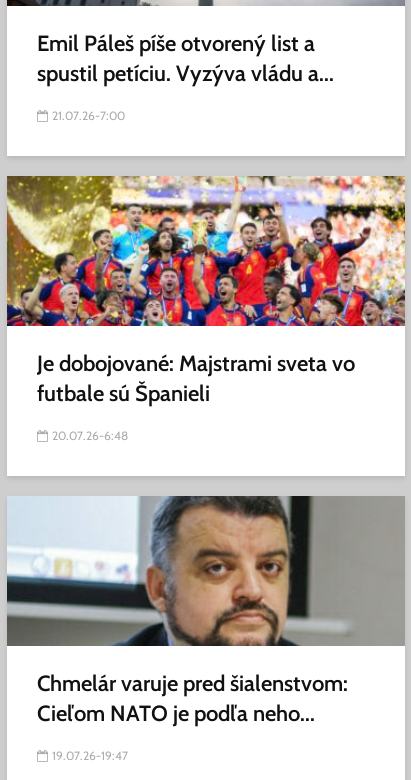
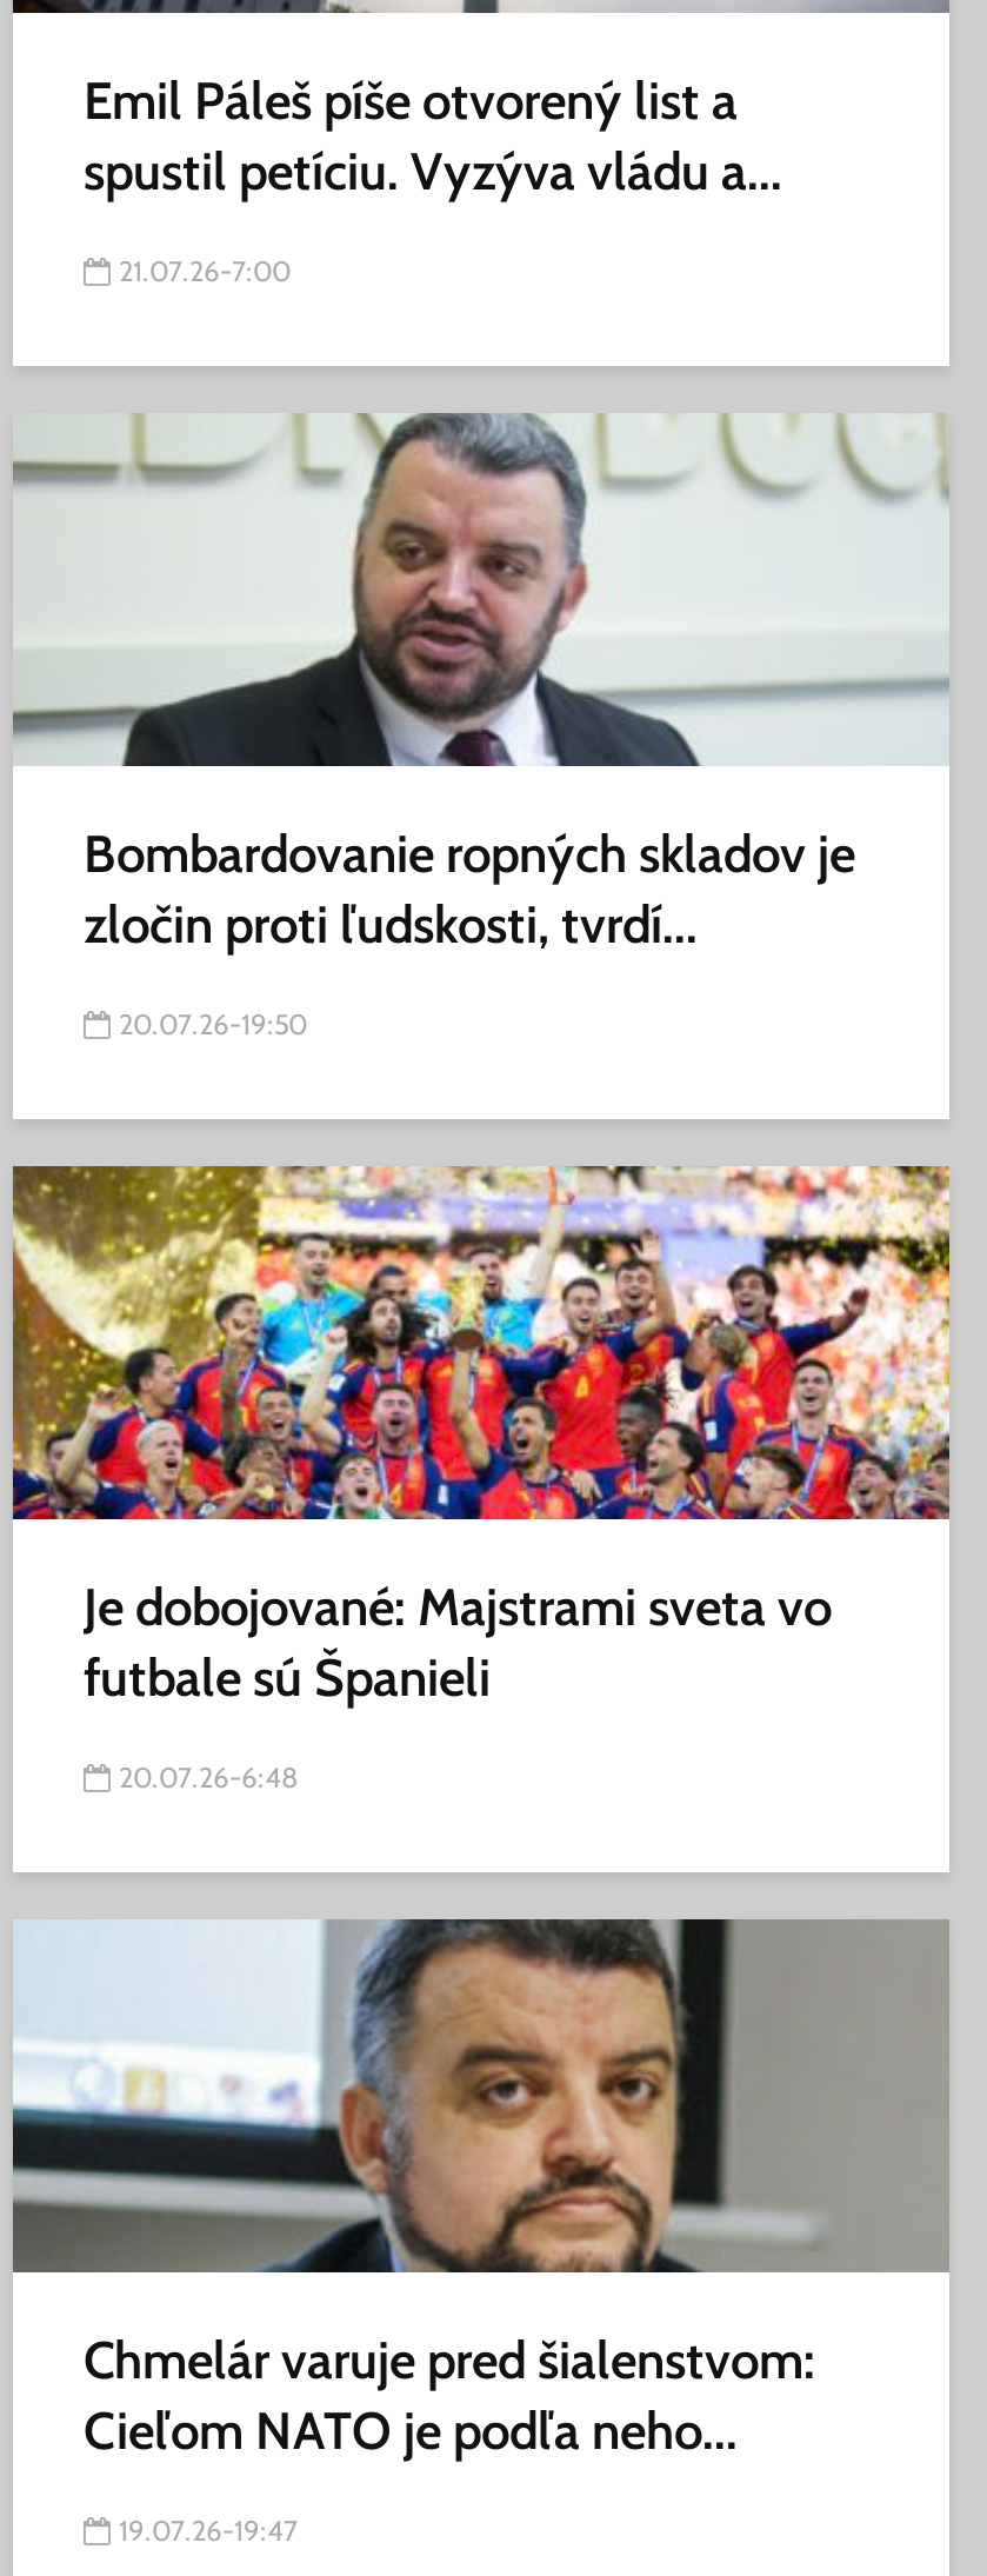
+ [image]
+ Bombardovanie ropných skladov je
+ zločin proti ľudskosti, tvrdí...
+ 20.07.26-19:50
